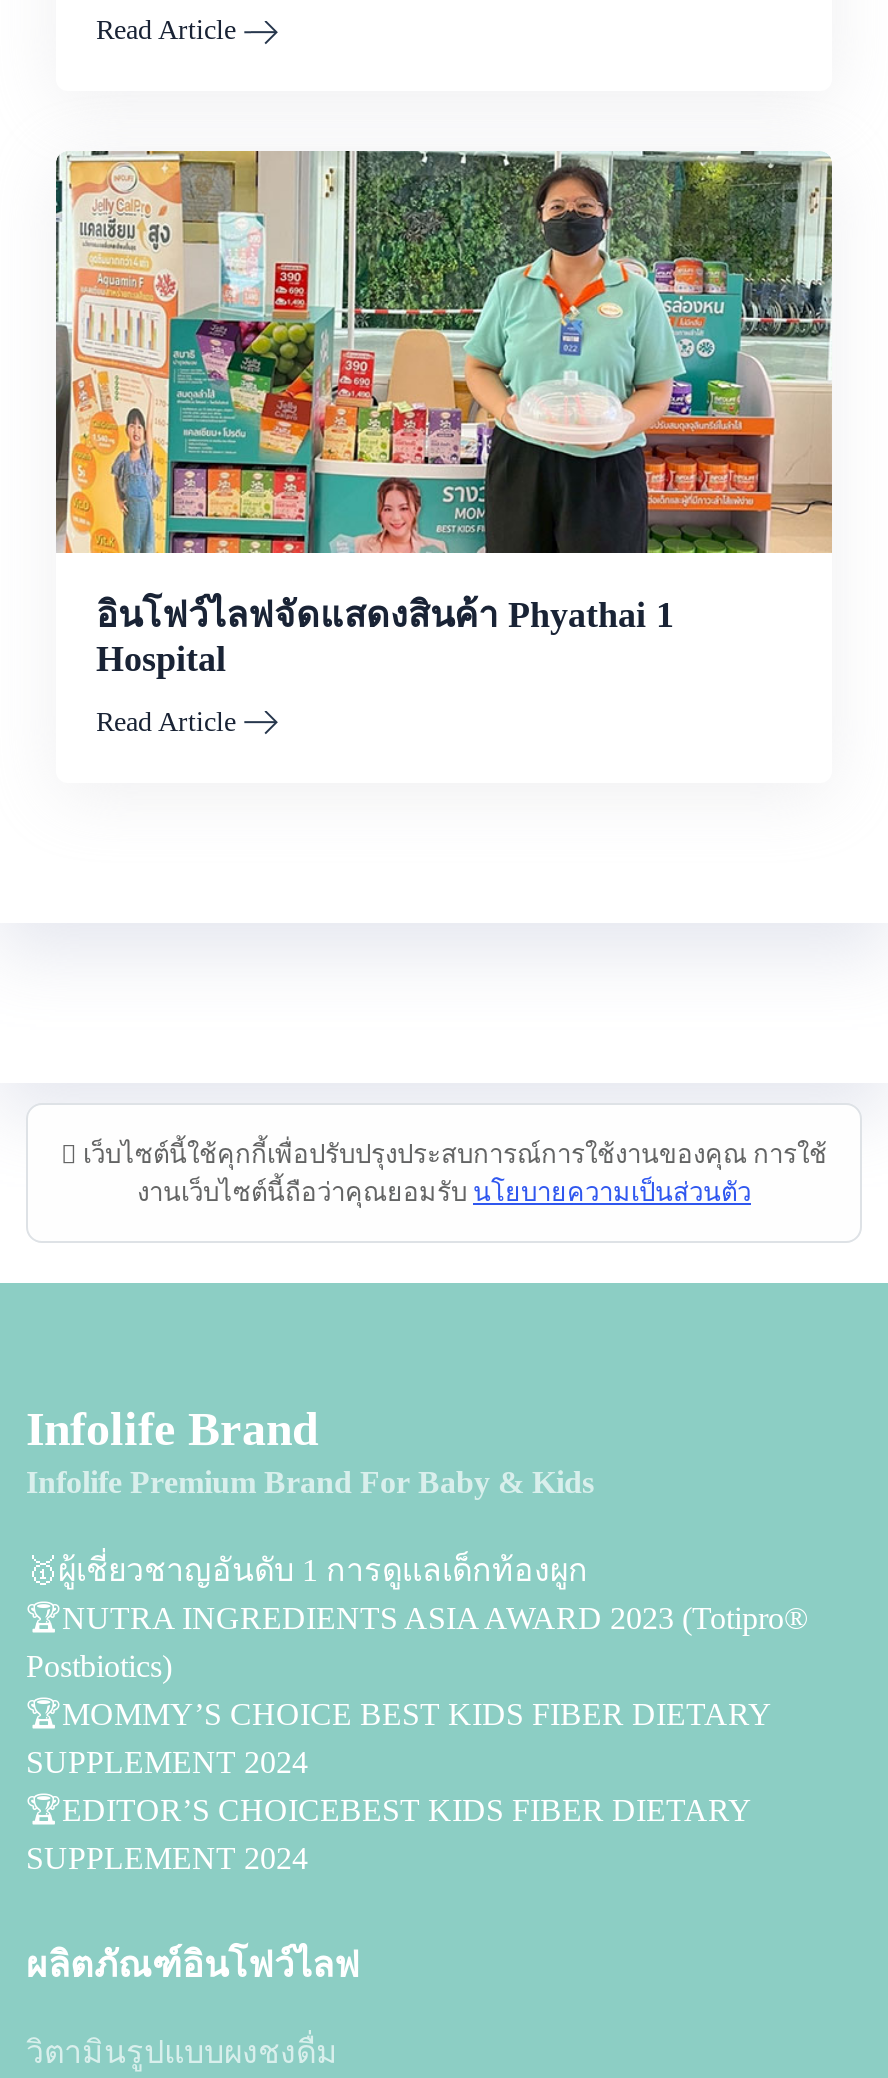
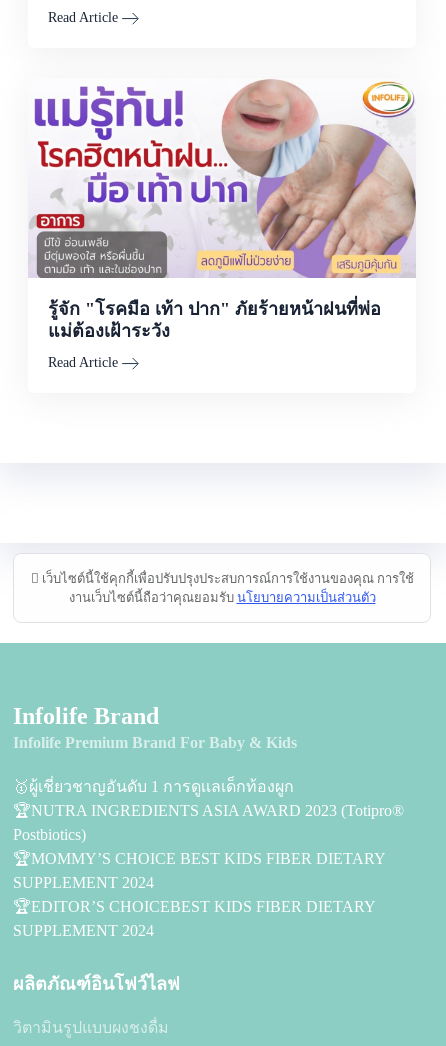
- [image]
- อินโฟว์ไลฟจัดแสดงสินค้า Phyathai 1
- Hospital
+ [image]
+ รู้จัก "โรคมือ เท้า ปาก" ภัยร้ายหน้าฝนที่พ่อ
+ แม่ต้องเฝ้าระวัง
